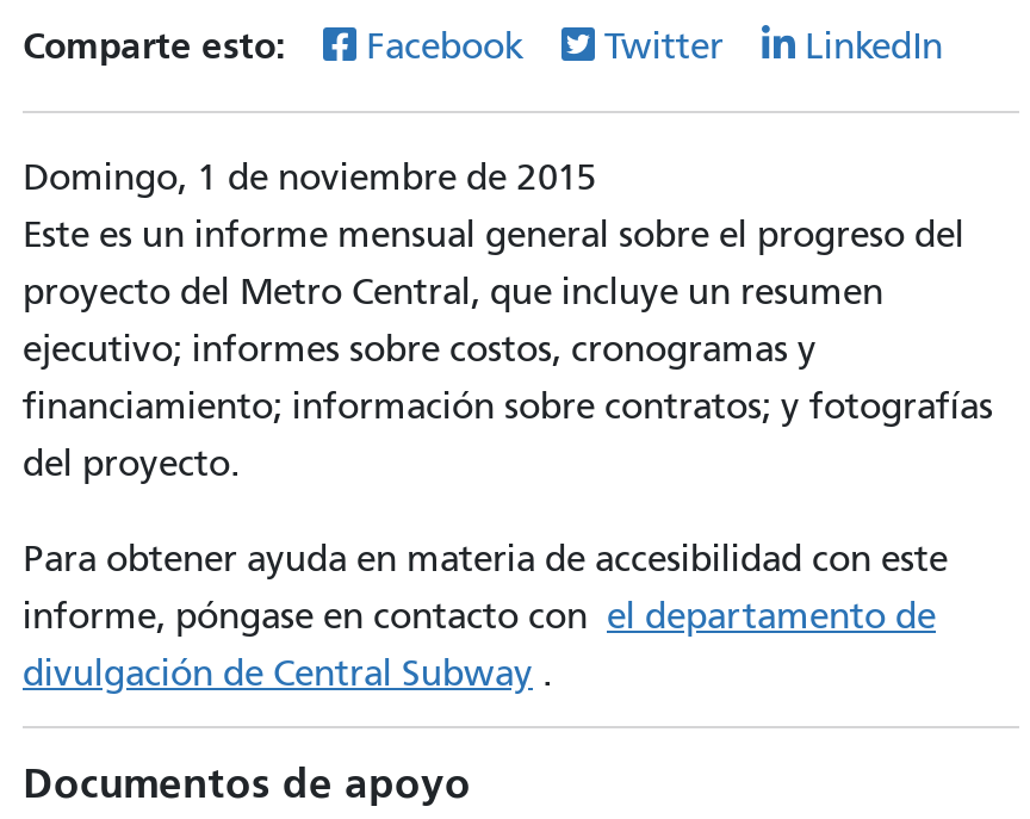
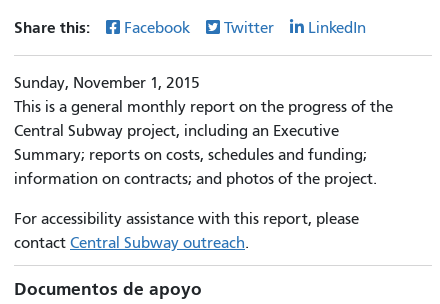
- Comparte esto:
+ Share this:

- Domingo, 1 de noviembre de 2015
- Este es un informe mensual general sobre el progreso del
- proyecto del Metro Central, que incluye un resumen
- ejecutivo; informes sobre costos, cronogramas y
- financiamiento; información sobre contratos; y fotografías
- del proyecto.
+ Sunday, November 1, 2015
+ This is a general monthly report on the progress of the
+ Central Subway project, including an Executive
+ Summary; reports on costs, schedules and funding;
+ information on contracts; and photos of the project.

- Para obtener ayuda en materia de accesibilidad con este
- informe, póngase en contacto con el departamento de
- divulgación de Central Subway.
+ For accessibility assistance with this report, please
+ contact Central Subway outreach.
